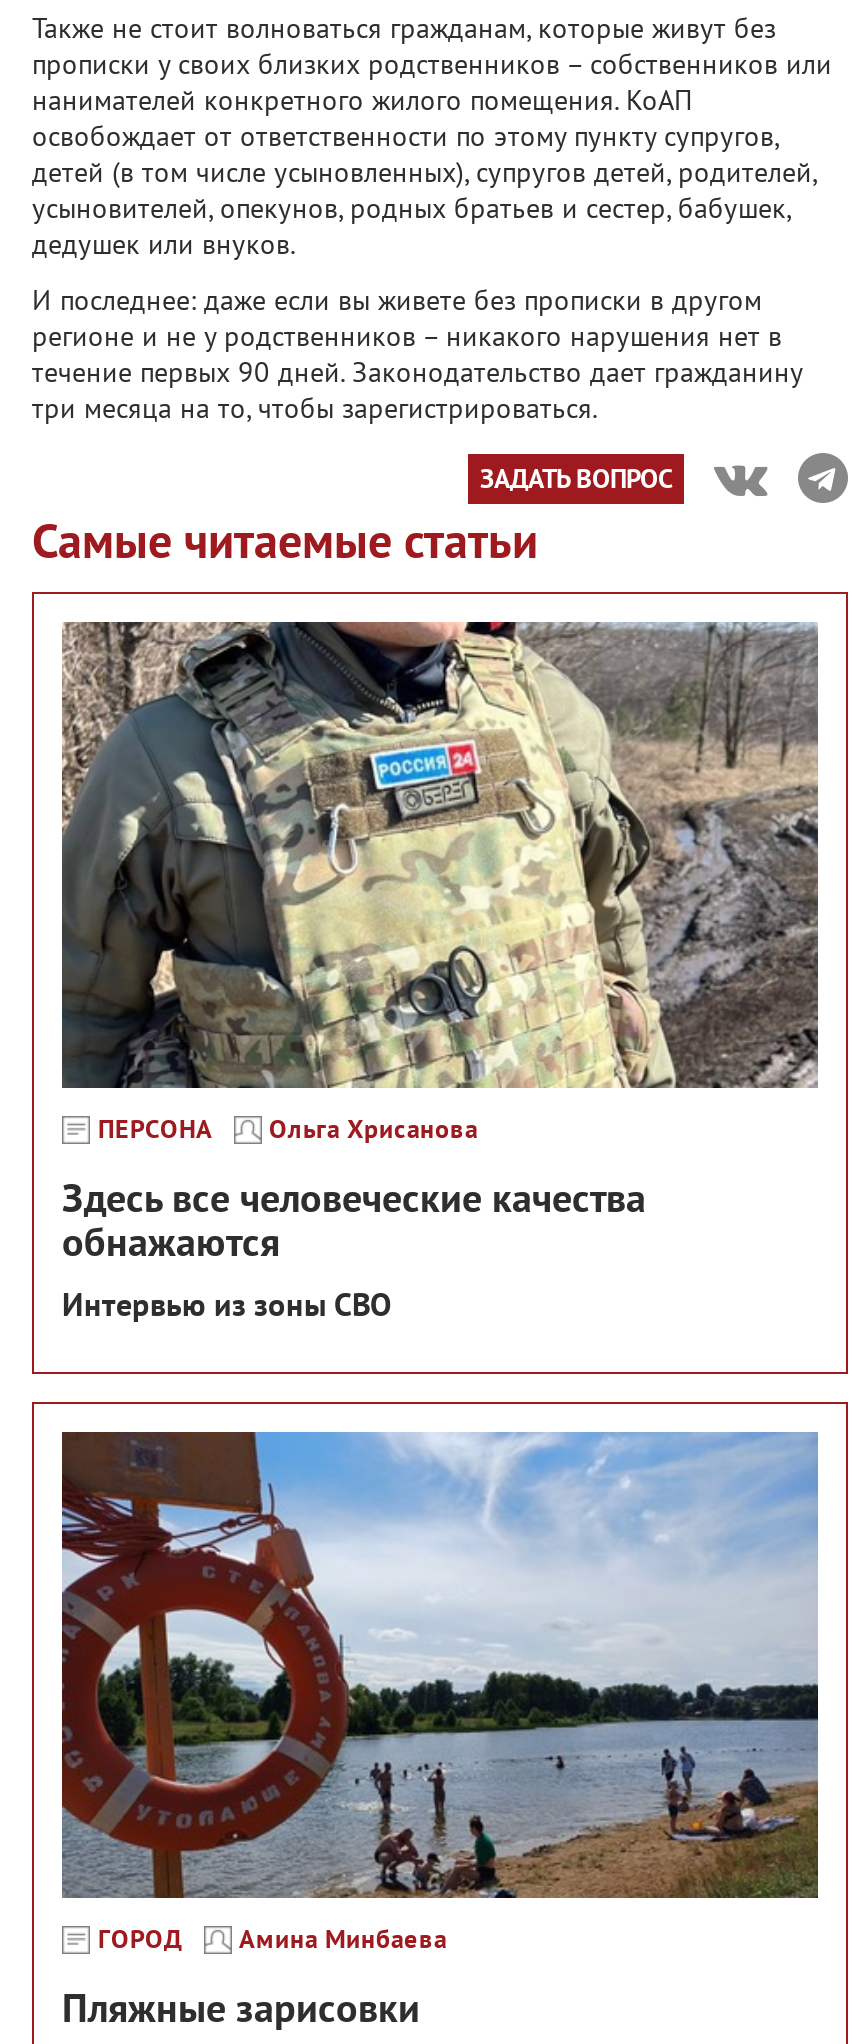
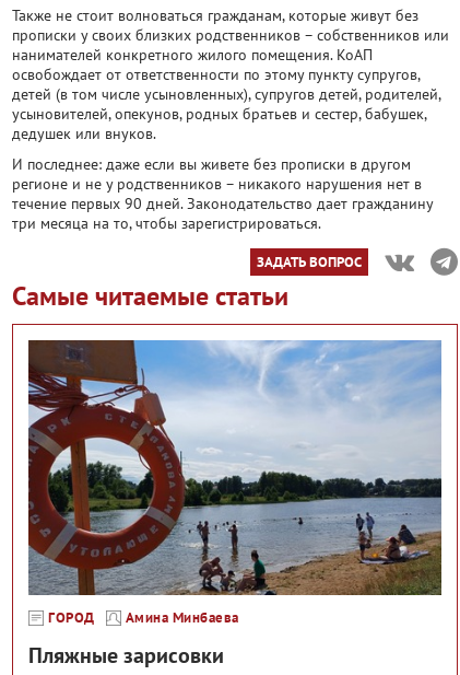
- [image]
- ПЕРСОНА
- Ольга Хрисанова
- Здесь все человеческие качества
- обнажаются
- Интервью из зоны СВО
